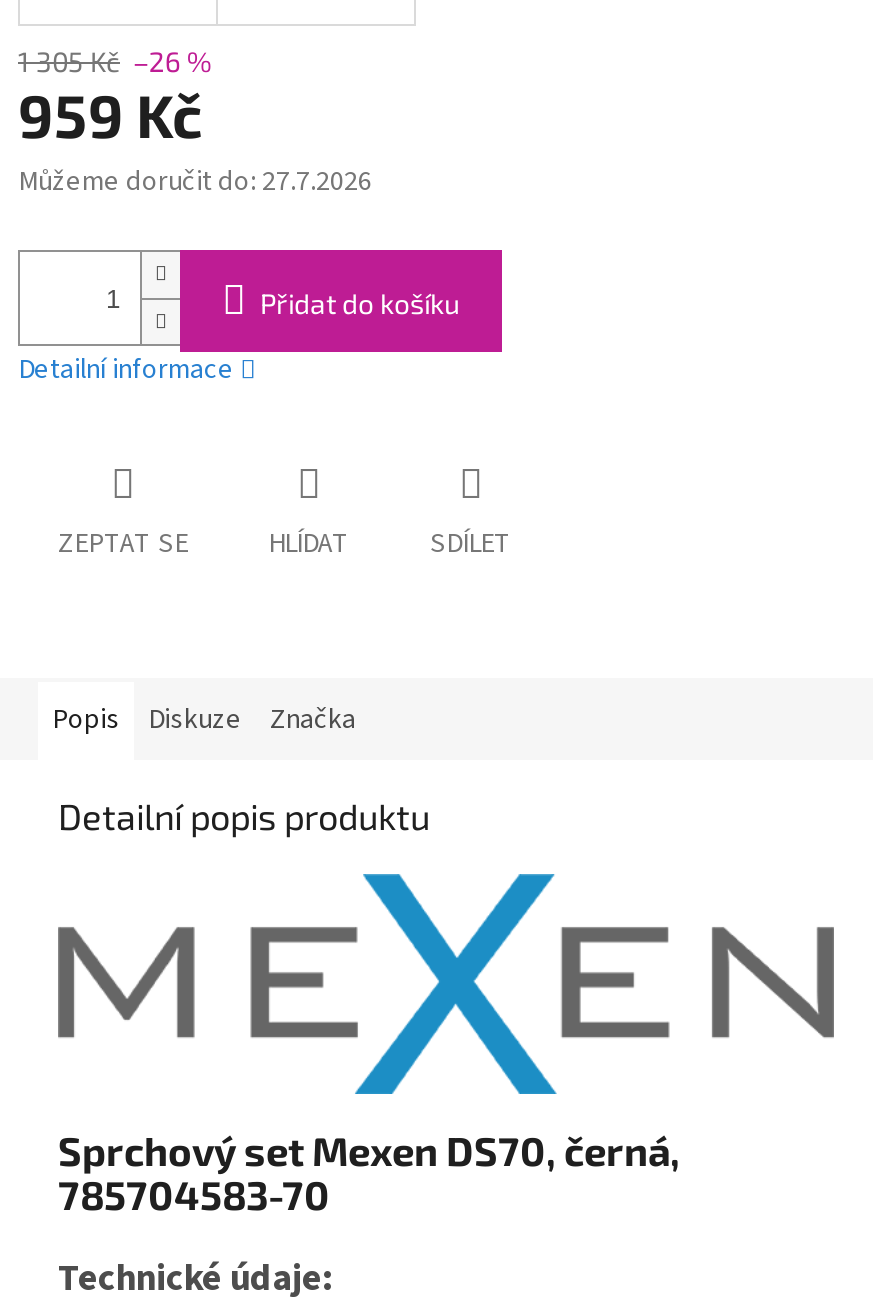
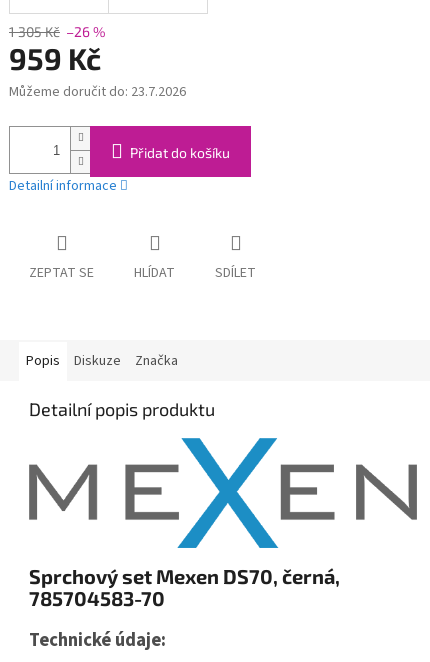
- Můžeme doručit do: 27.7.2026
+ Můžeme doručit do: 23.7.2026
